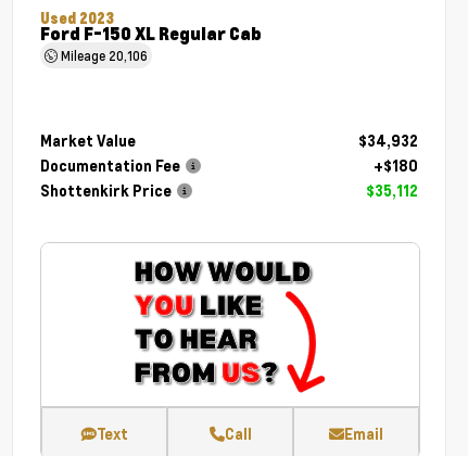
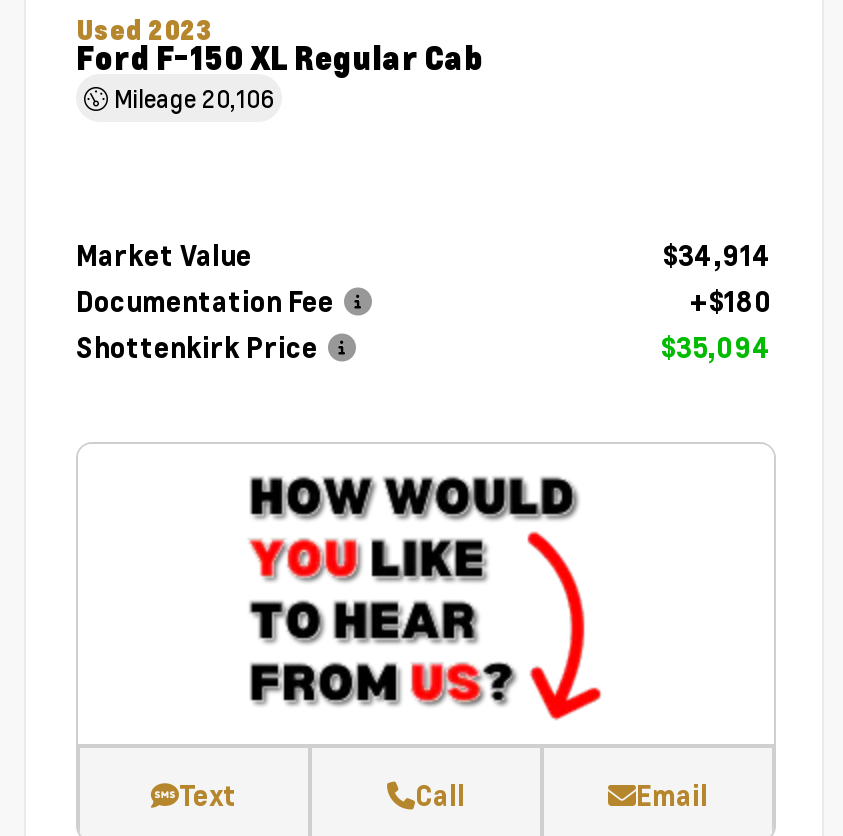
- $34,932
+ $34,914

- $35,112
+ $35,094
